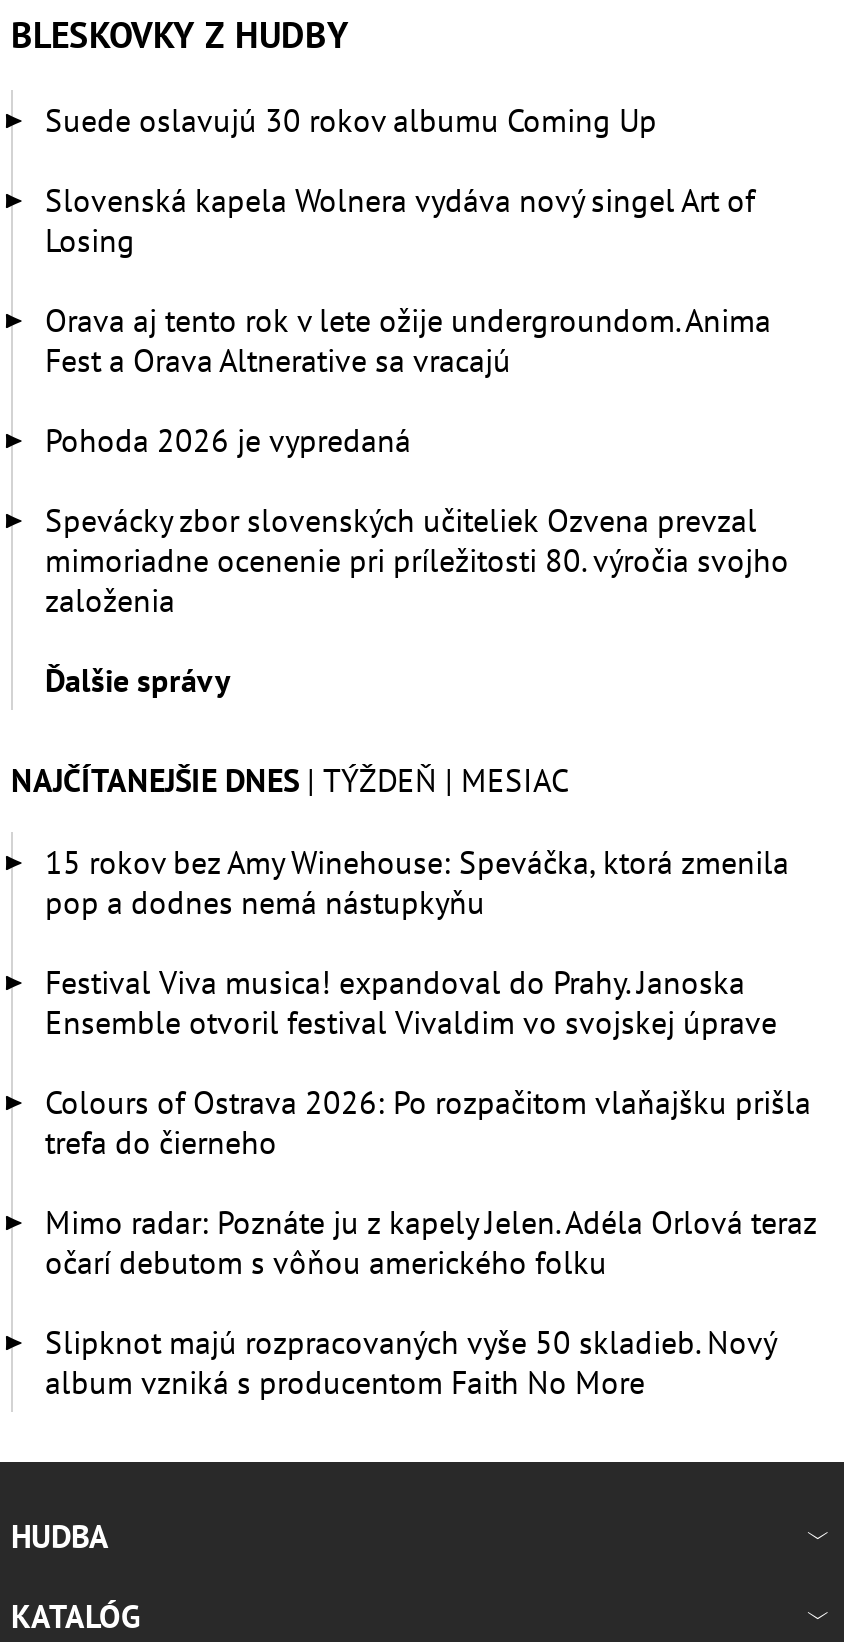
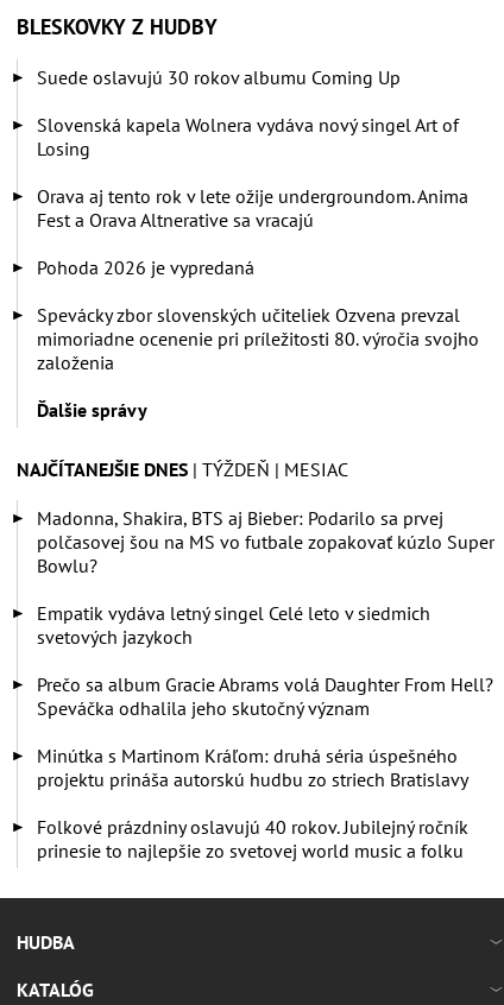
- 15 rokov bez Amy Winehouse: Speváčka, ktorá zmenila
- pop a dodnes nemá nástupkyňu
+ Madonna, Shakira, BTS aj Bieber: Podarilo sa prvej
+ polčasovej šou na MS vo futbale zopakovať kúzlo Super
+ Bowlu?

- Festival Viva musica! expandoval do Prahy. Janoska
- Ensemble otvoril festival Vivaldim vo svojskej úprave
+ Empatik vydáva letný singel Celé leto v siedmich
+ svetových jazykoch

- Colours of Ostrava 2026: Po rozpačitom vlaňajšku prišla
- trefa do čierneho
+ Prečo sa album Gracie Abrams volá Daughter From Hell?
+ Speváčka odhalila jeho skutočný význam

- Mimo radar: Poznáte ju z kapely Jelen. Adéla Orlová teraz
- očarí debutom s vôňou amerického folku
+ Minútka s Martinom Kráľom: druhá séria úspešného
+ projektu prináša autorskú hudbu zo striech Bratislavy

- Slipknot majú rozpracovaných vyše 50 skladieb. Nový
- album vzniká s producentom Faith No More
+ Folkové prázdniny oslavujú 40 rokov. Jubilejný ročník
+ prinesie to najlepšie zo svetovej world music a folku
